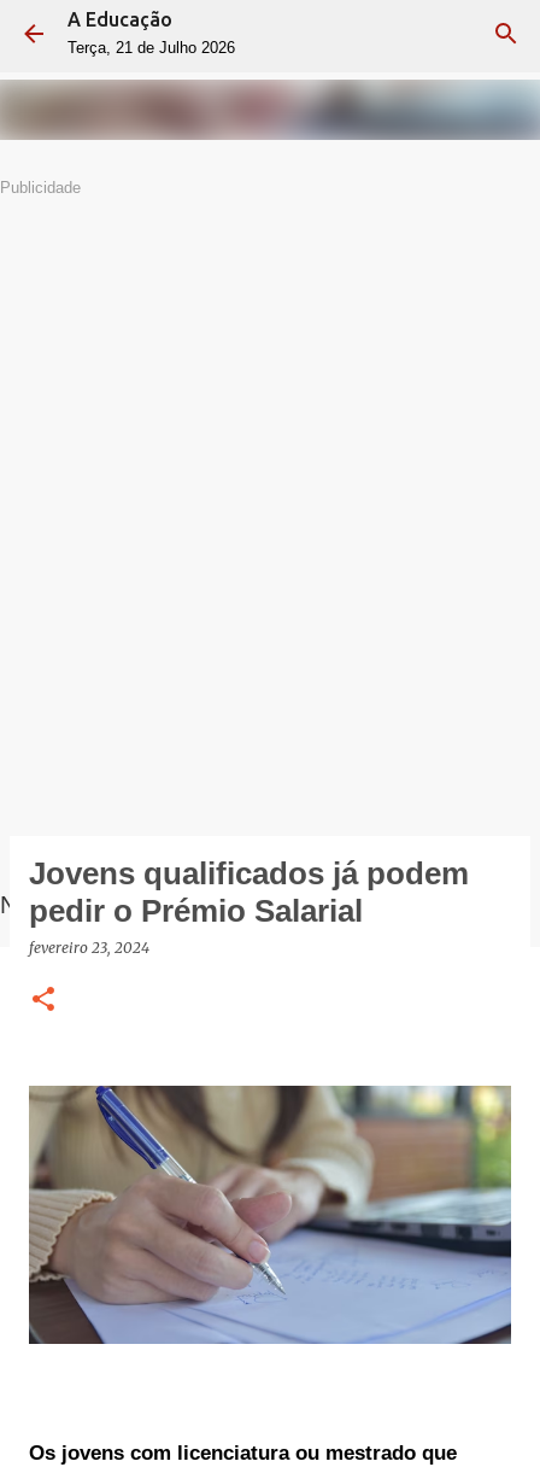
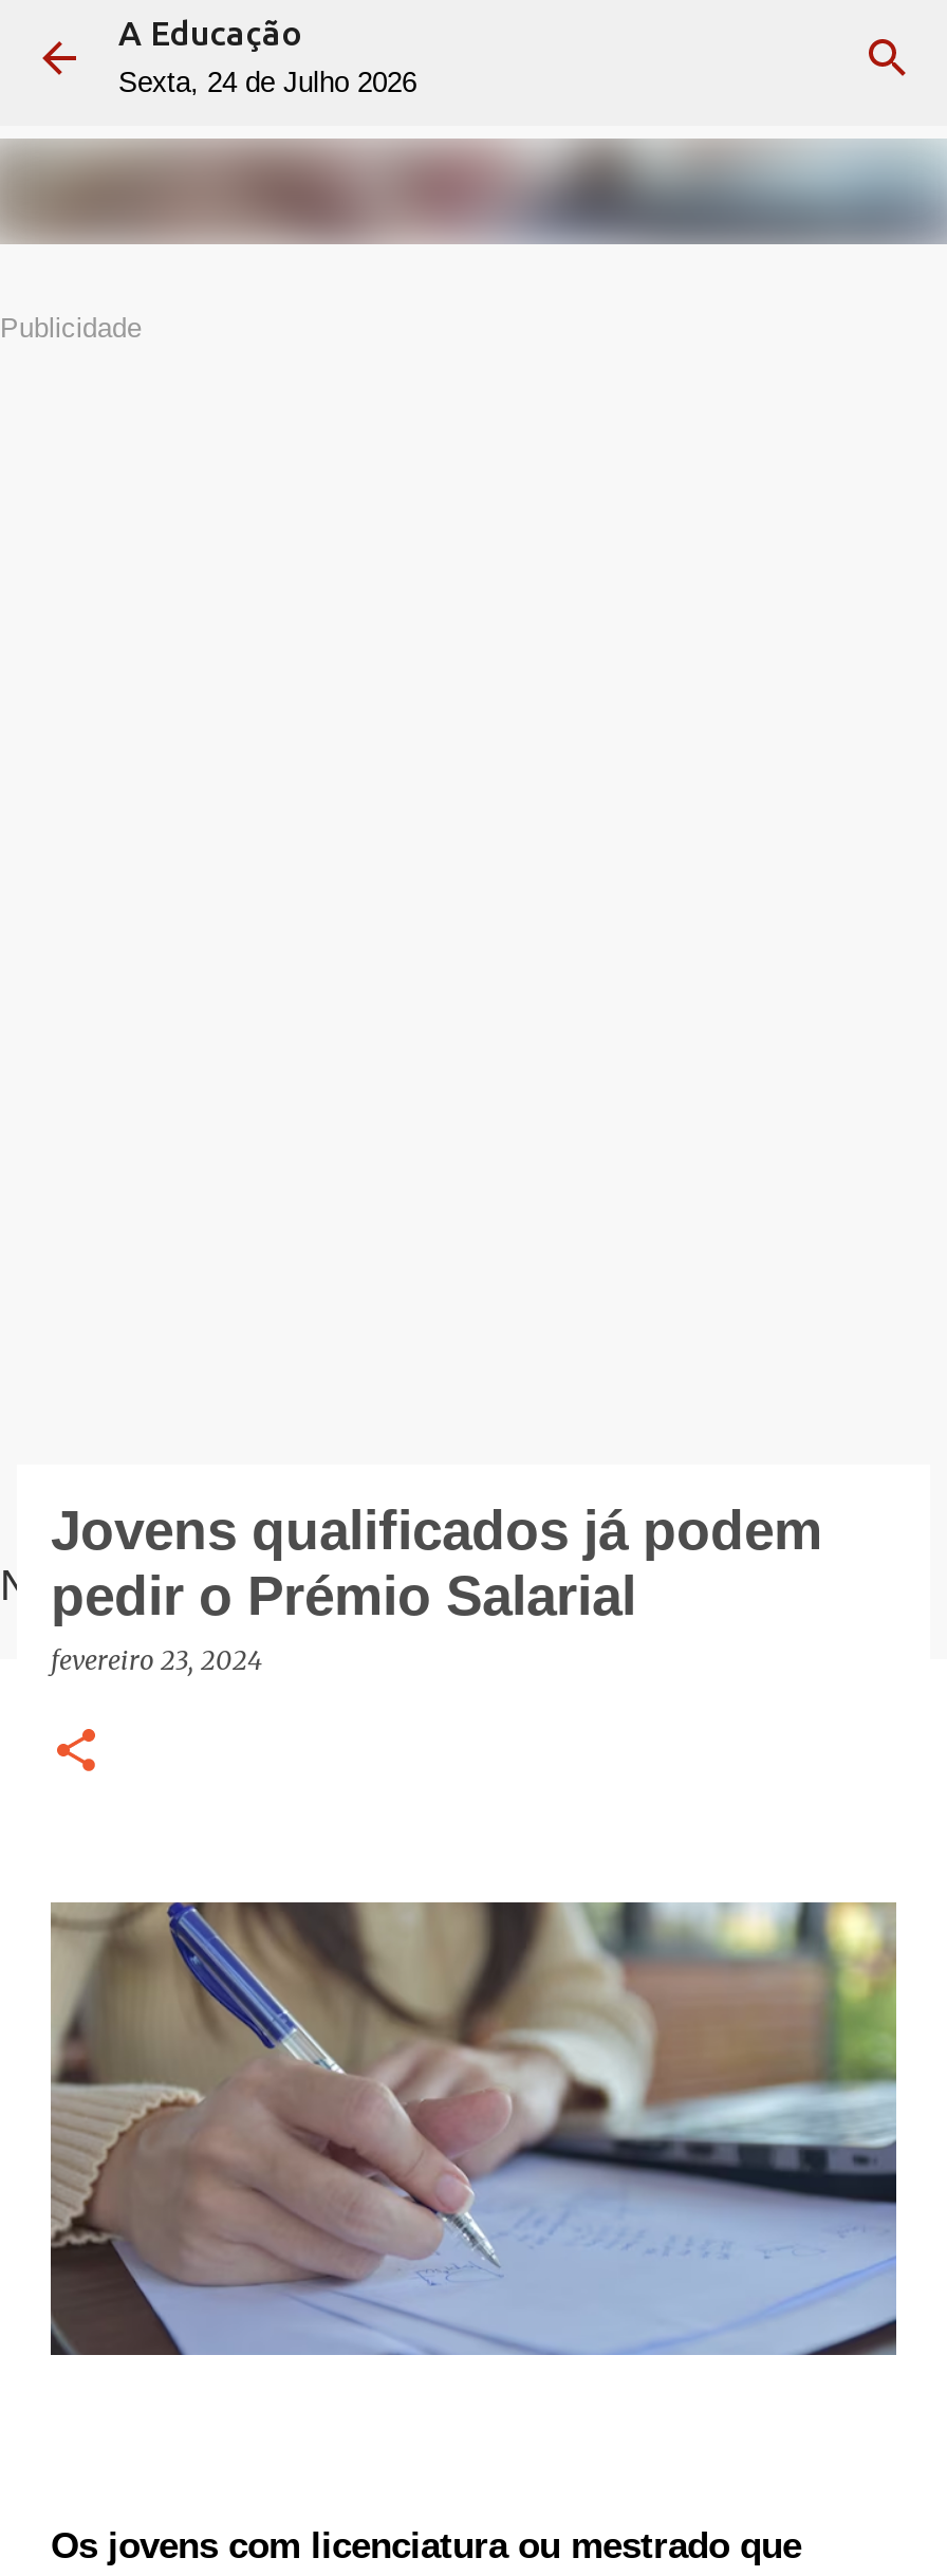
- Terça, 21 de Julho 2026
+ Sexta, 24 de Julho 2026
